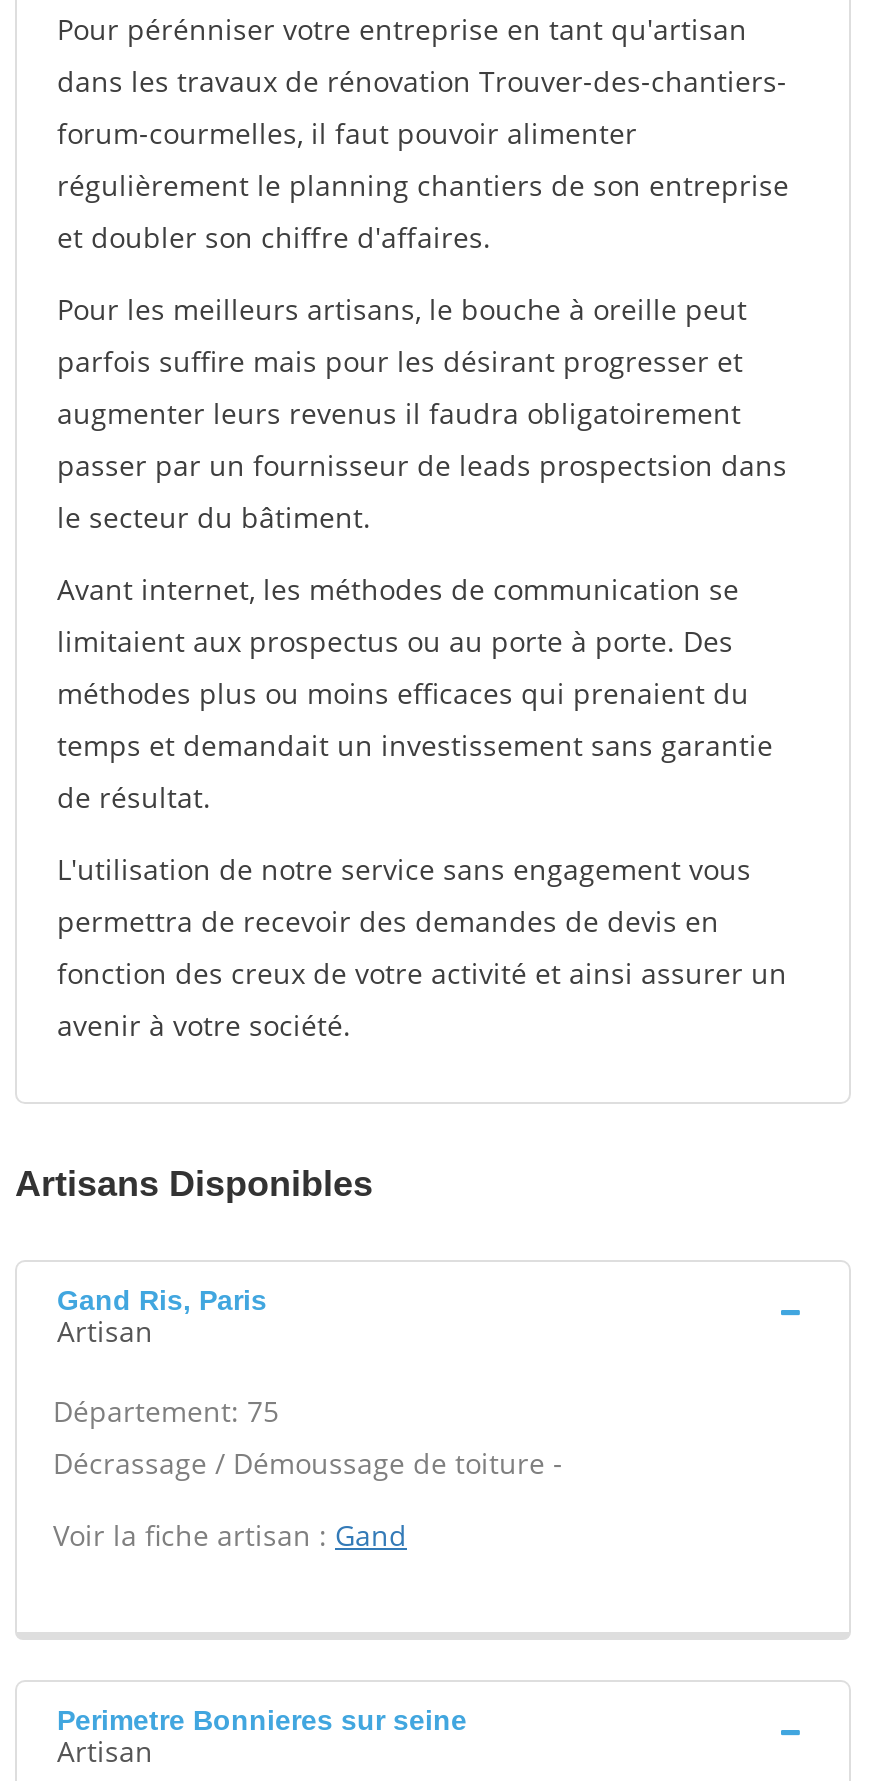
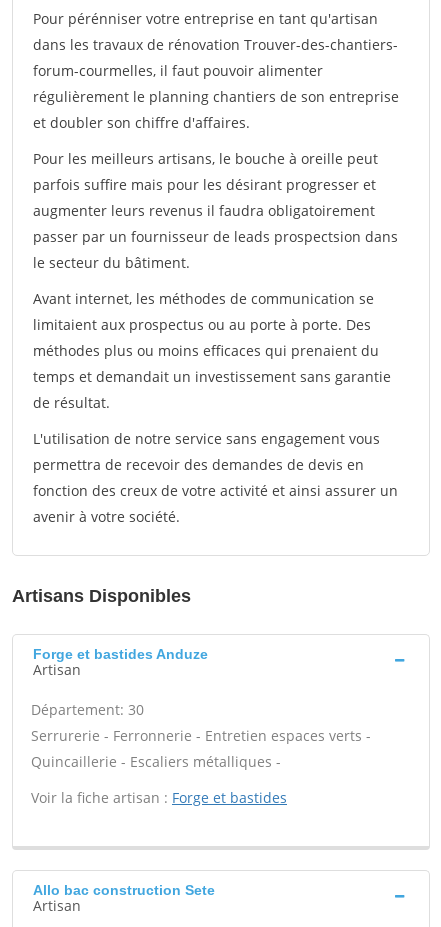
- Gand Ris, Paris
+ Forge et bastides Anduze

- Département: 75
- Décrassage / Démoussage de toiture -
+ Département: 30
+ Serrurerie - Ferronnerie - Entretien espaces verts -
+ Quincaillerie - Escaliers métalliques -

- Voir la fiche artisan : Gand
+ Voir la fiche artisan : Forge et bastides

- Perimetre Bonnieres sur seine
+ Allo bac construction Sete
